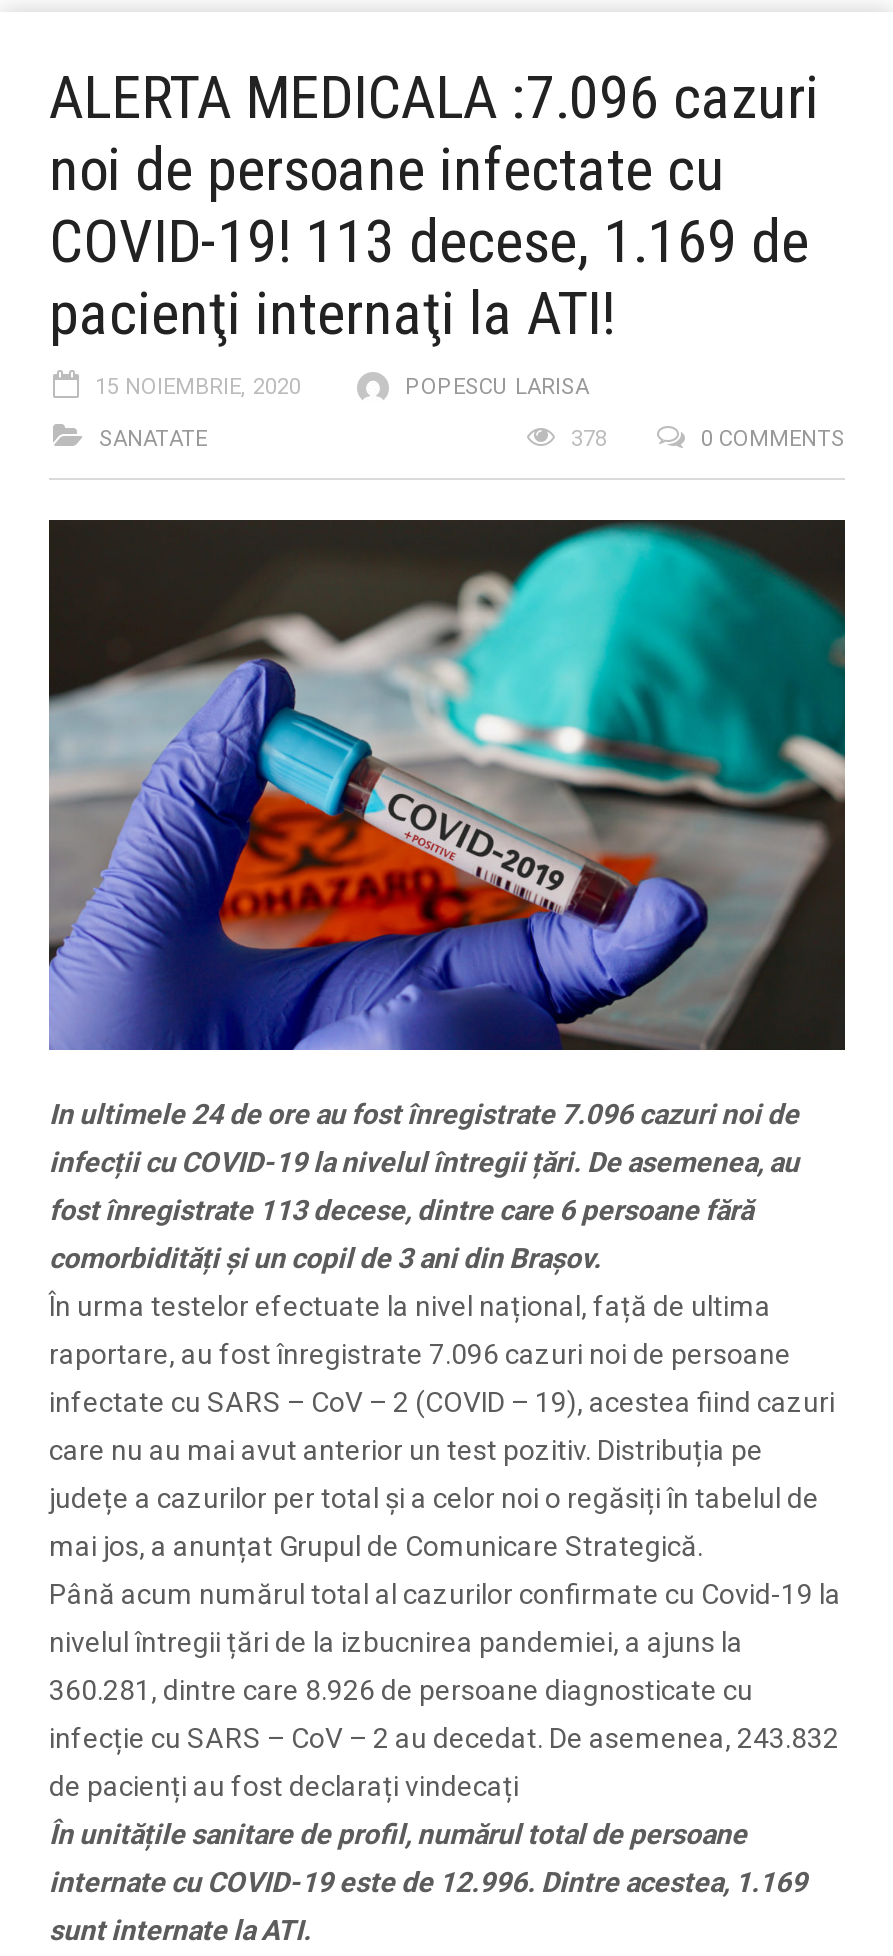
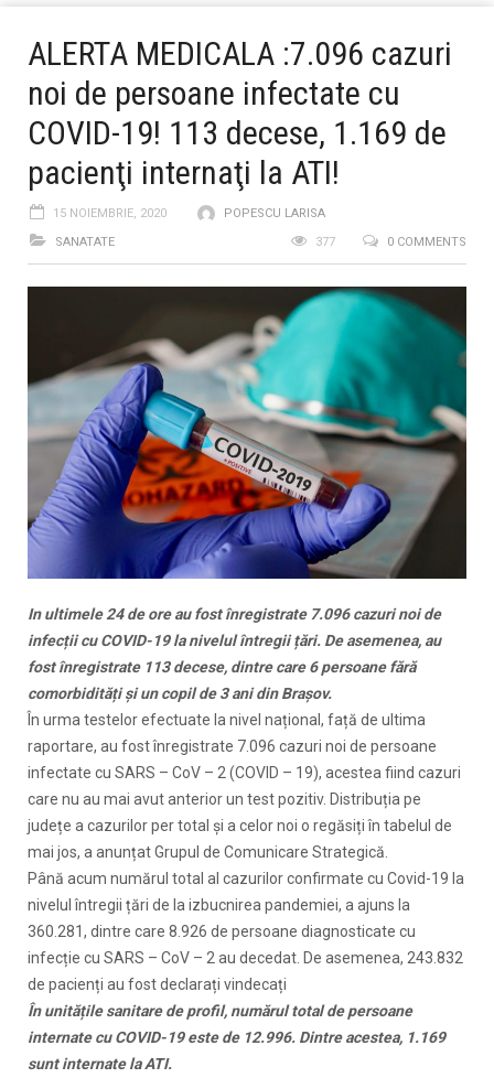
- 378
+ 377
